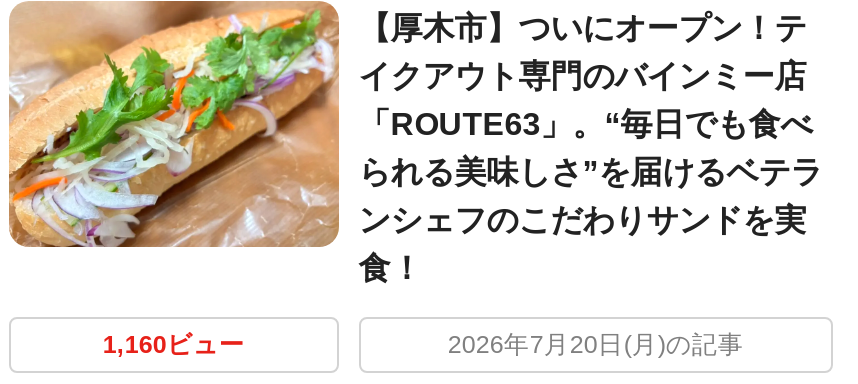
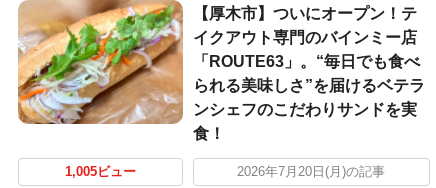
- 1,160ビュー
+ 1,005ビュー
